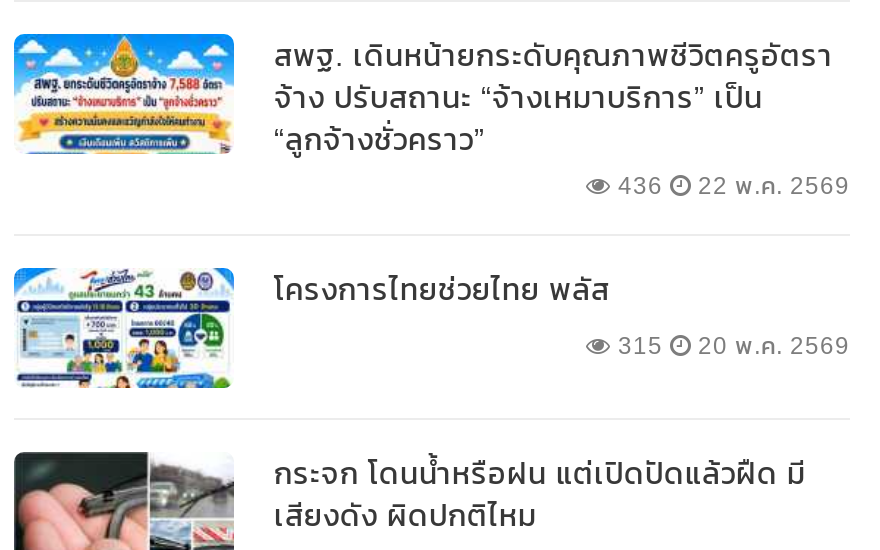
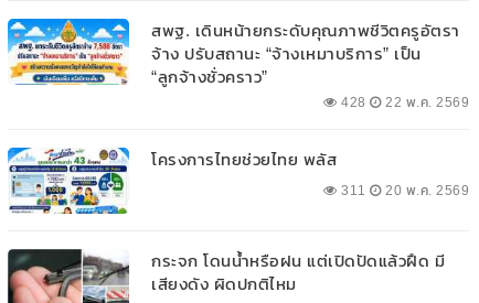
- 436 22 พ.ค. 2569
+ 428 22 พ.ค. 2569

- 315 20 พ.ค. 2569
+ 311 20 พ.ค. 2569
